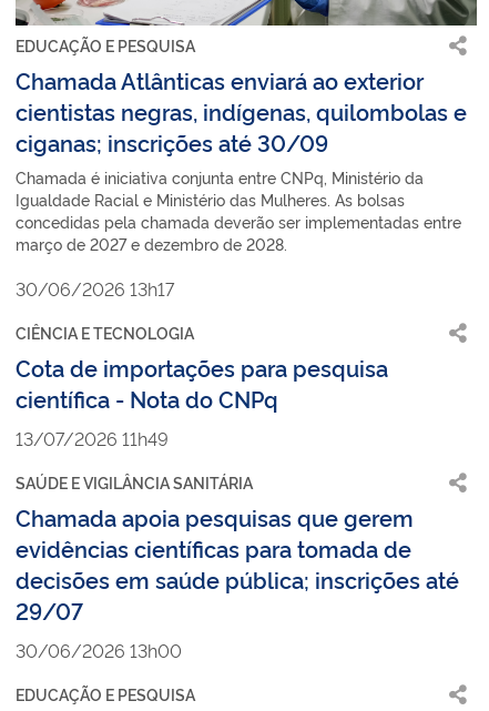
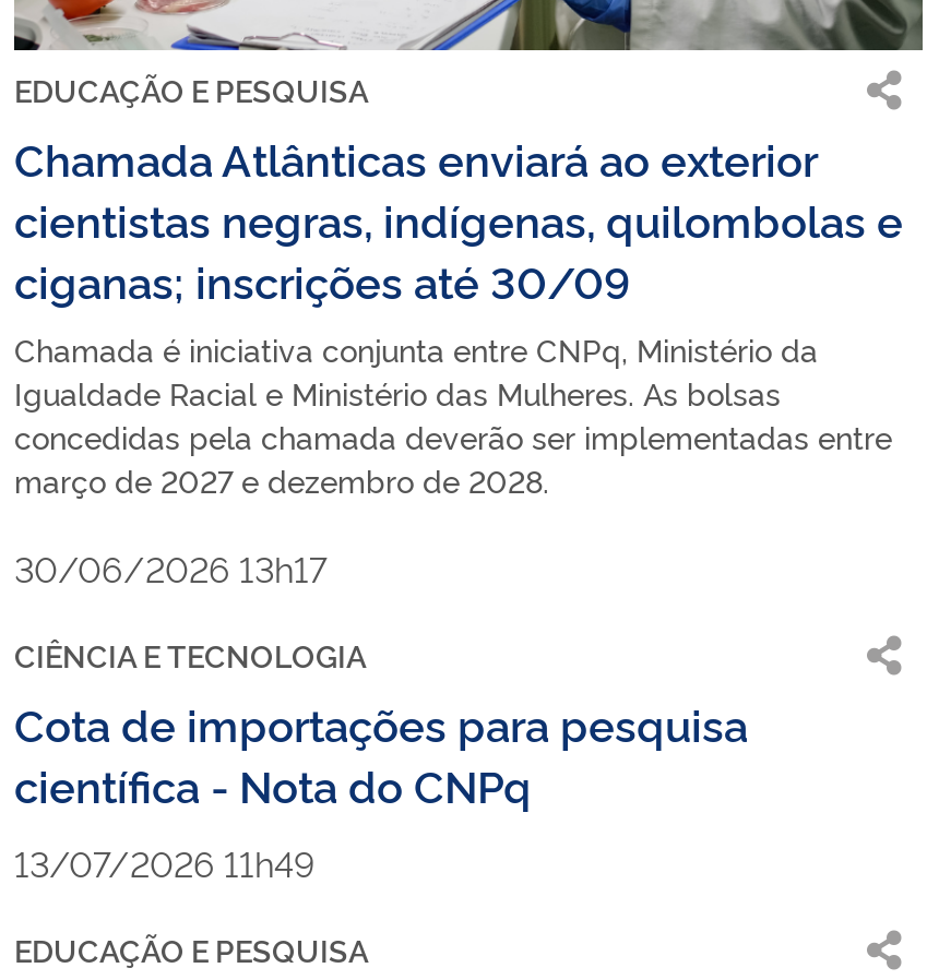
- SAÚDE E VIGILÂNCIA SANITÁRIA
- Chamada apoia pesquisas que gerem
- evidências científicas para tomada de
- decisões em saúde pública; inscrições até
- 29/07
- 30/06/2026 13h00
